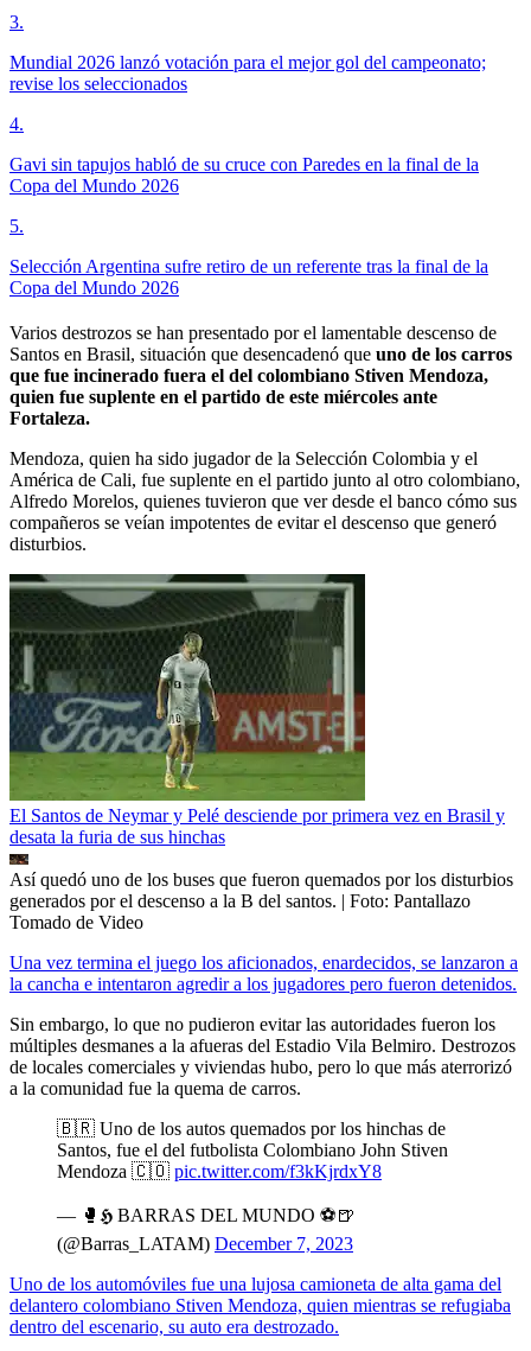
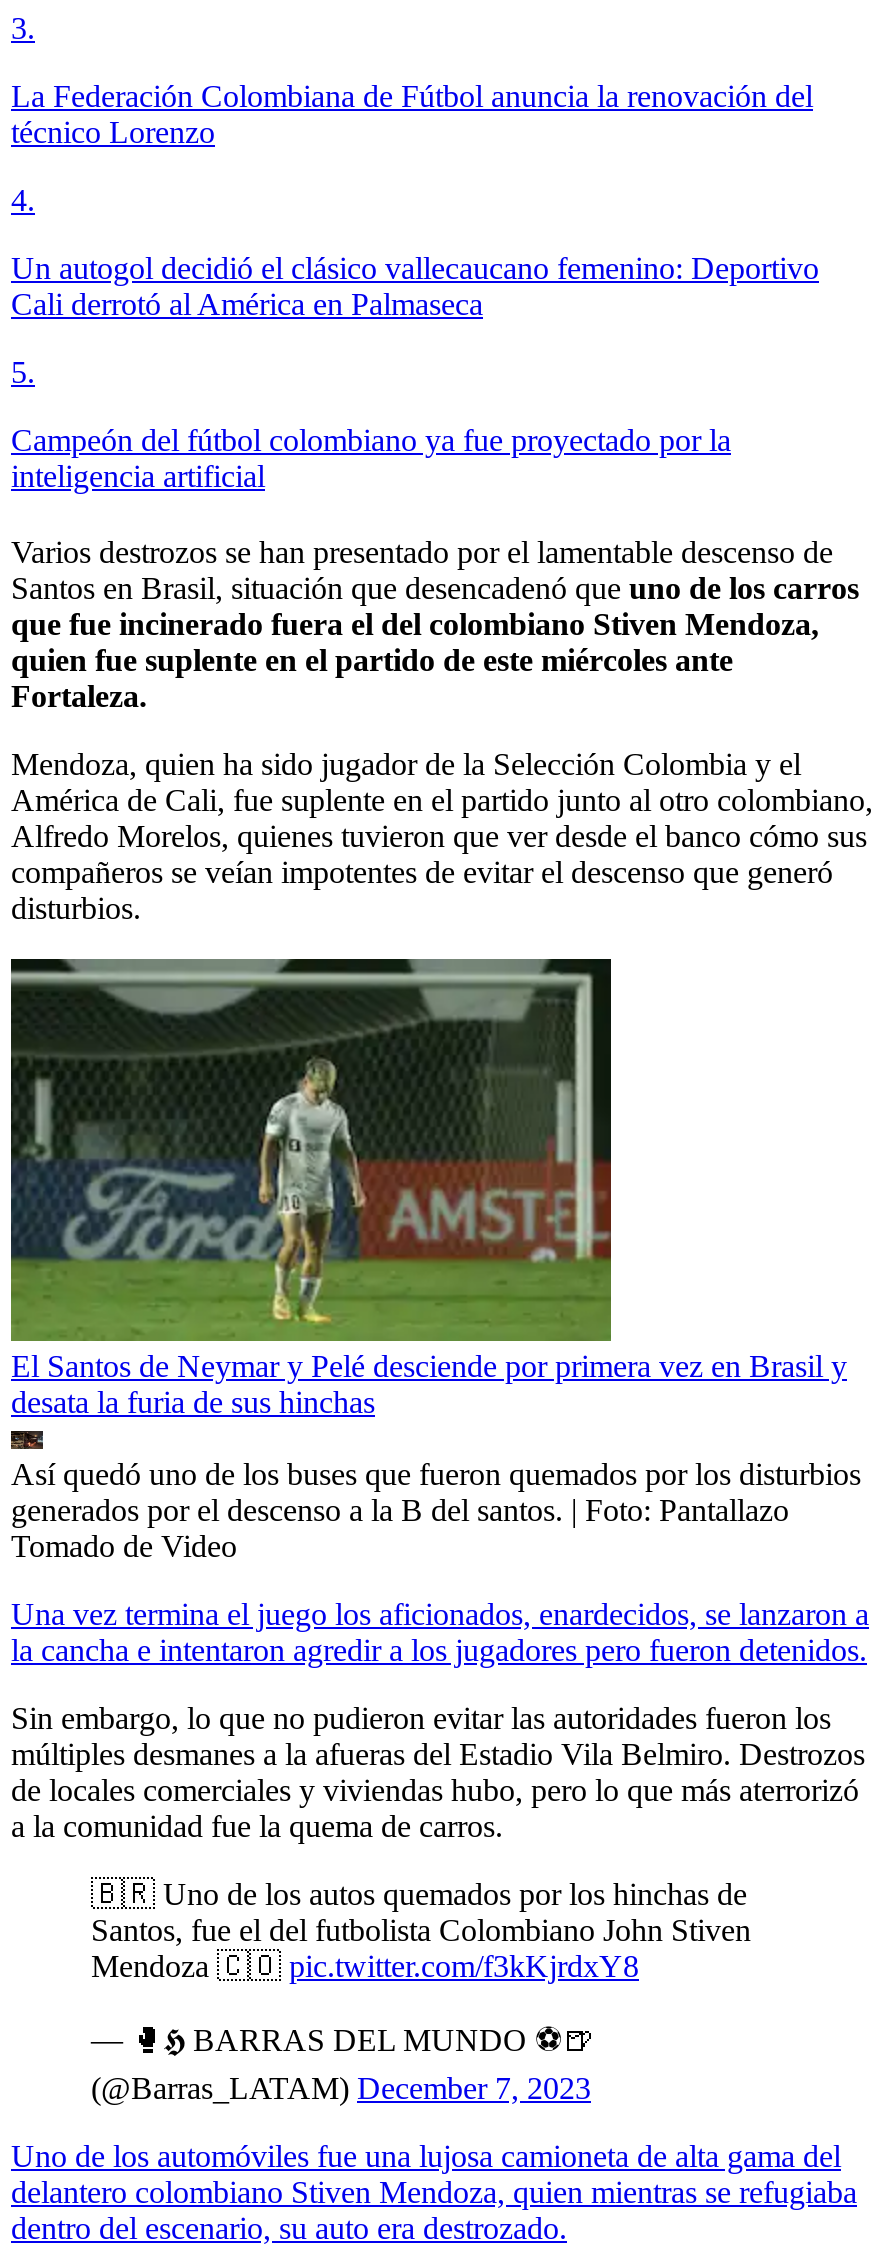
- Mundial 2026 lanzó votación para el mejor gol del campeonato;
- revise los seleccionados
+ La Federación Colombiana de Fútbol anuncia la renovación del
+ técnico Lorenzo

- Gavi sin tapujos habló de su cruce con Paredes en la final de la
- Copa del Mundo 2026
+ Un autogol decidió el clásico vallecaucano femenino: Deportivo
+ Cali derrotó al América en Palmaseca

- Selección Argentina sufre retiro de un referente tras la final de la
- Copa del Mundo 2026
+ Campeón del fútbol colombiano ya fue proyectado por la
+ inteligencia artificial
